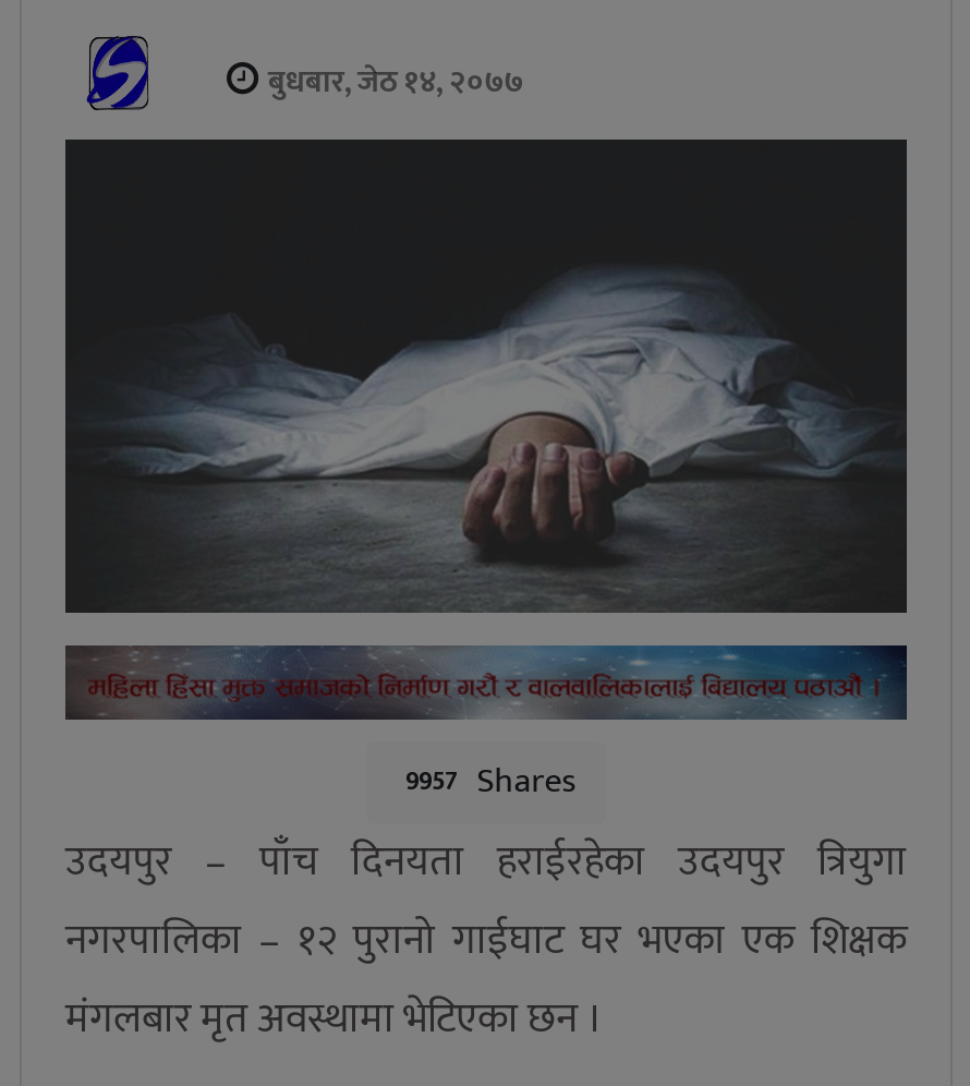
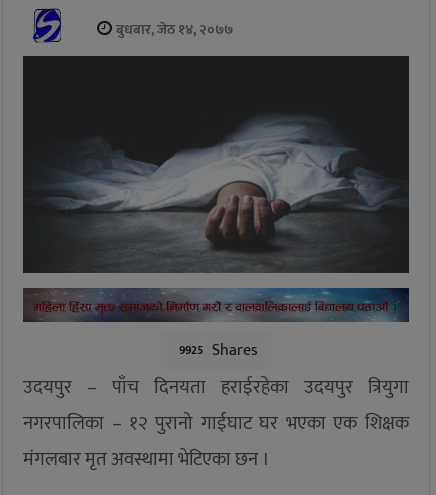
- 9957 Shares
+ 9925 Shares
